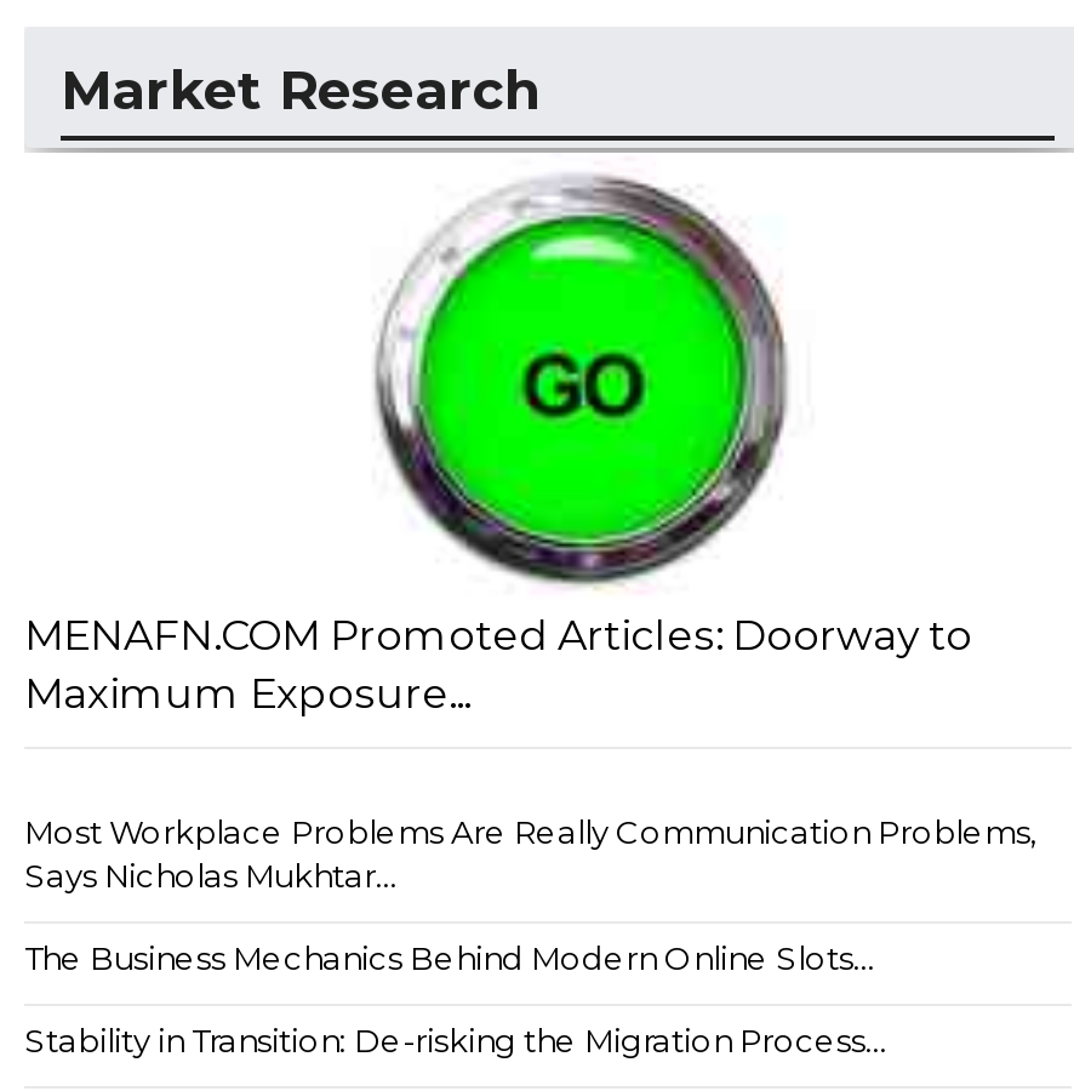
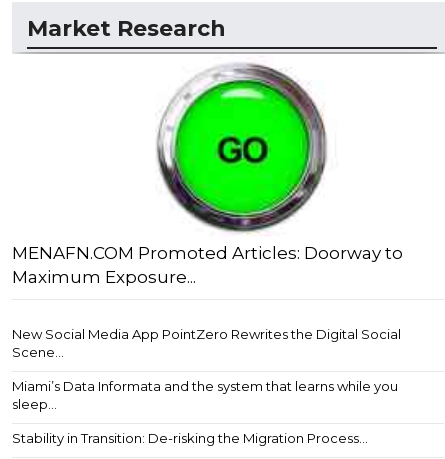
- Most Workplace Problems Are Really Communication Problems,
- Says Nicholas Mukhtar...
+ New Social Media App PointZero Rewrites the Digital Social
+ Scene...

- The Business Mechanics Behind Modern Online Slots...
+ Miami’s Data Informata and the system that learns while you
+ sleep...
